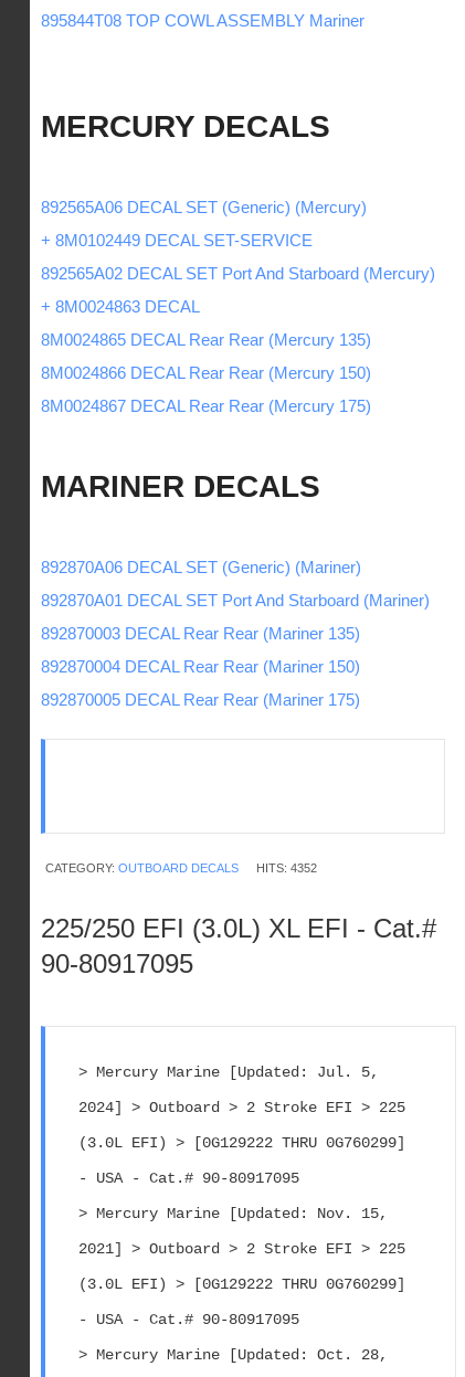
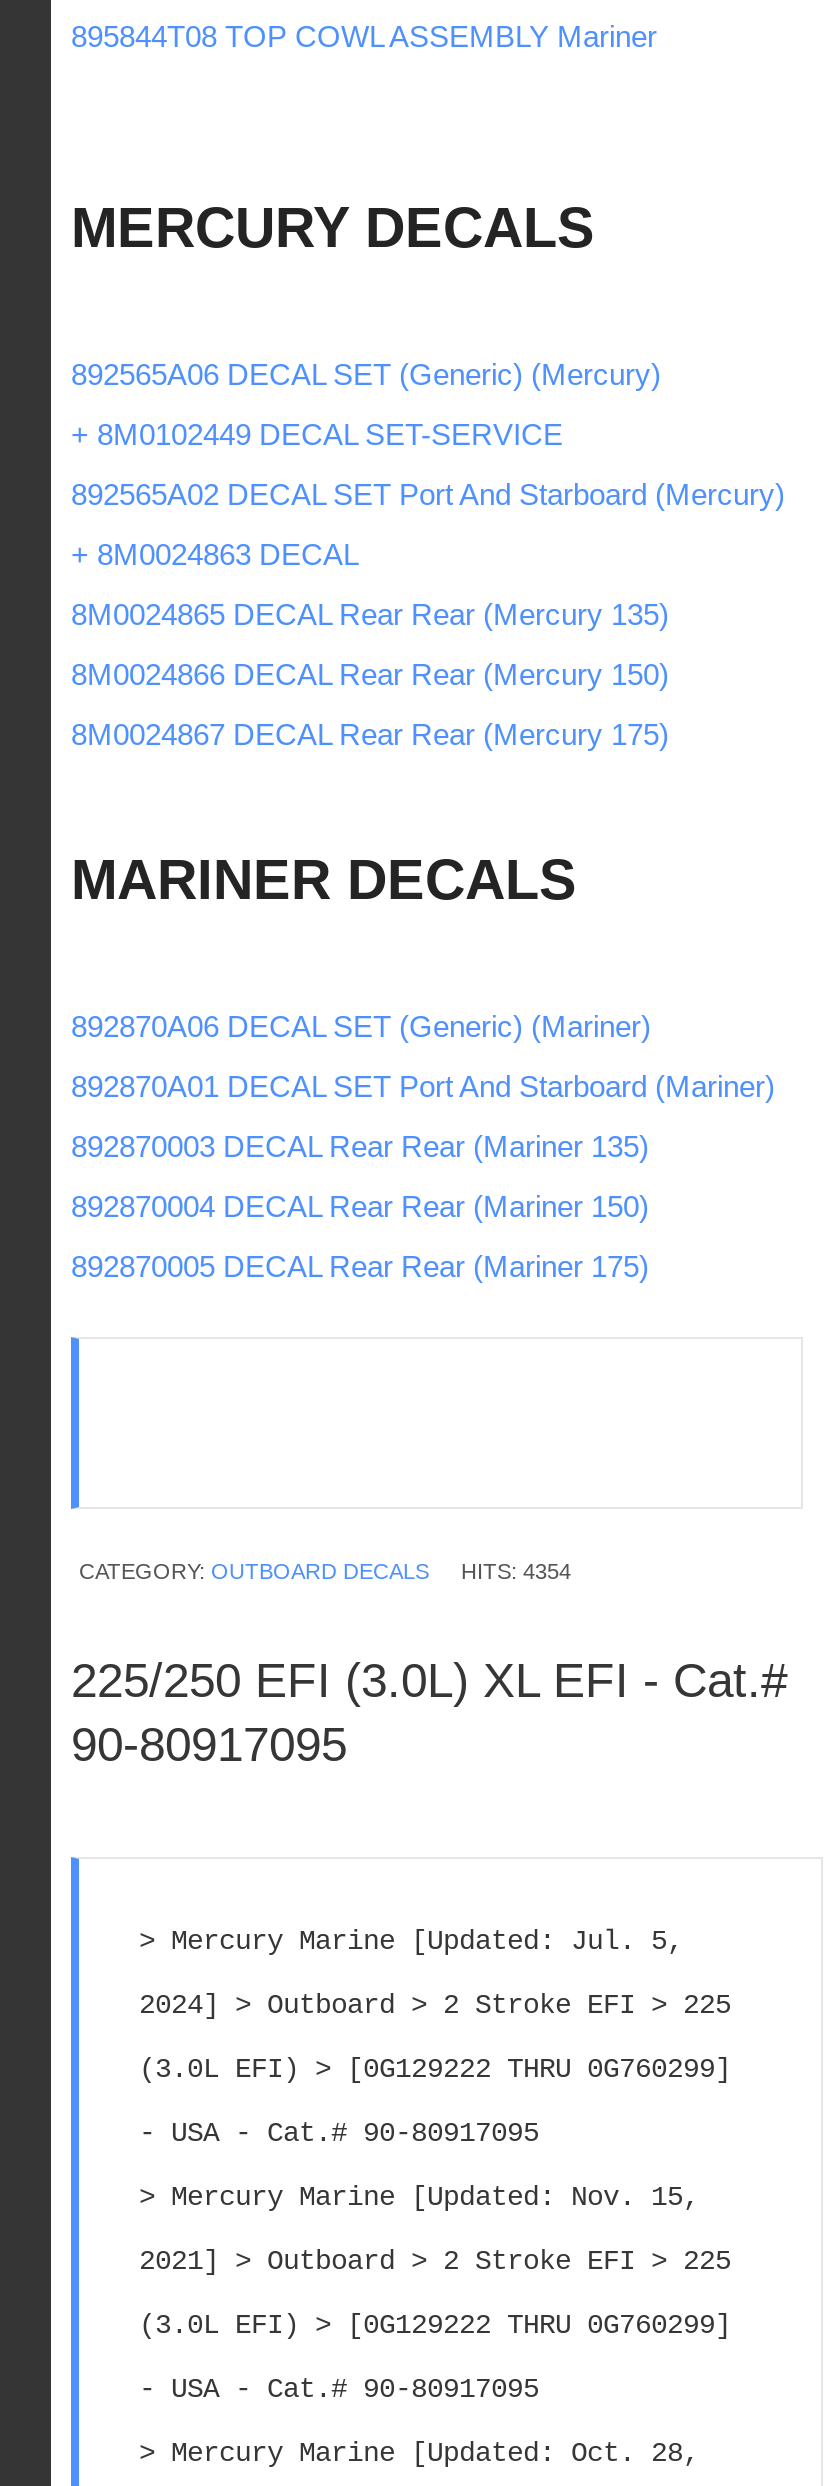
- CATEGORY: OUTBOARD DECALS HITS: 4352
+ CATEGORY: OUTBOARD DECALS HITS: 4354
